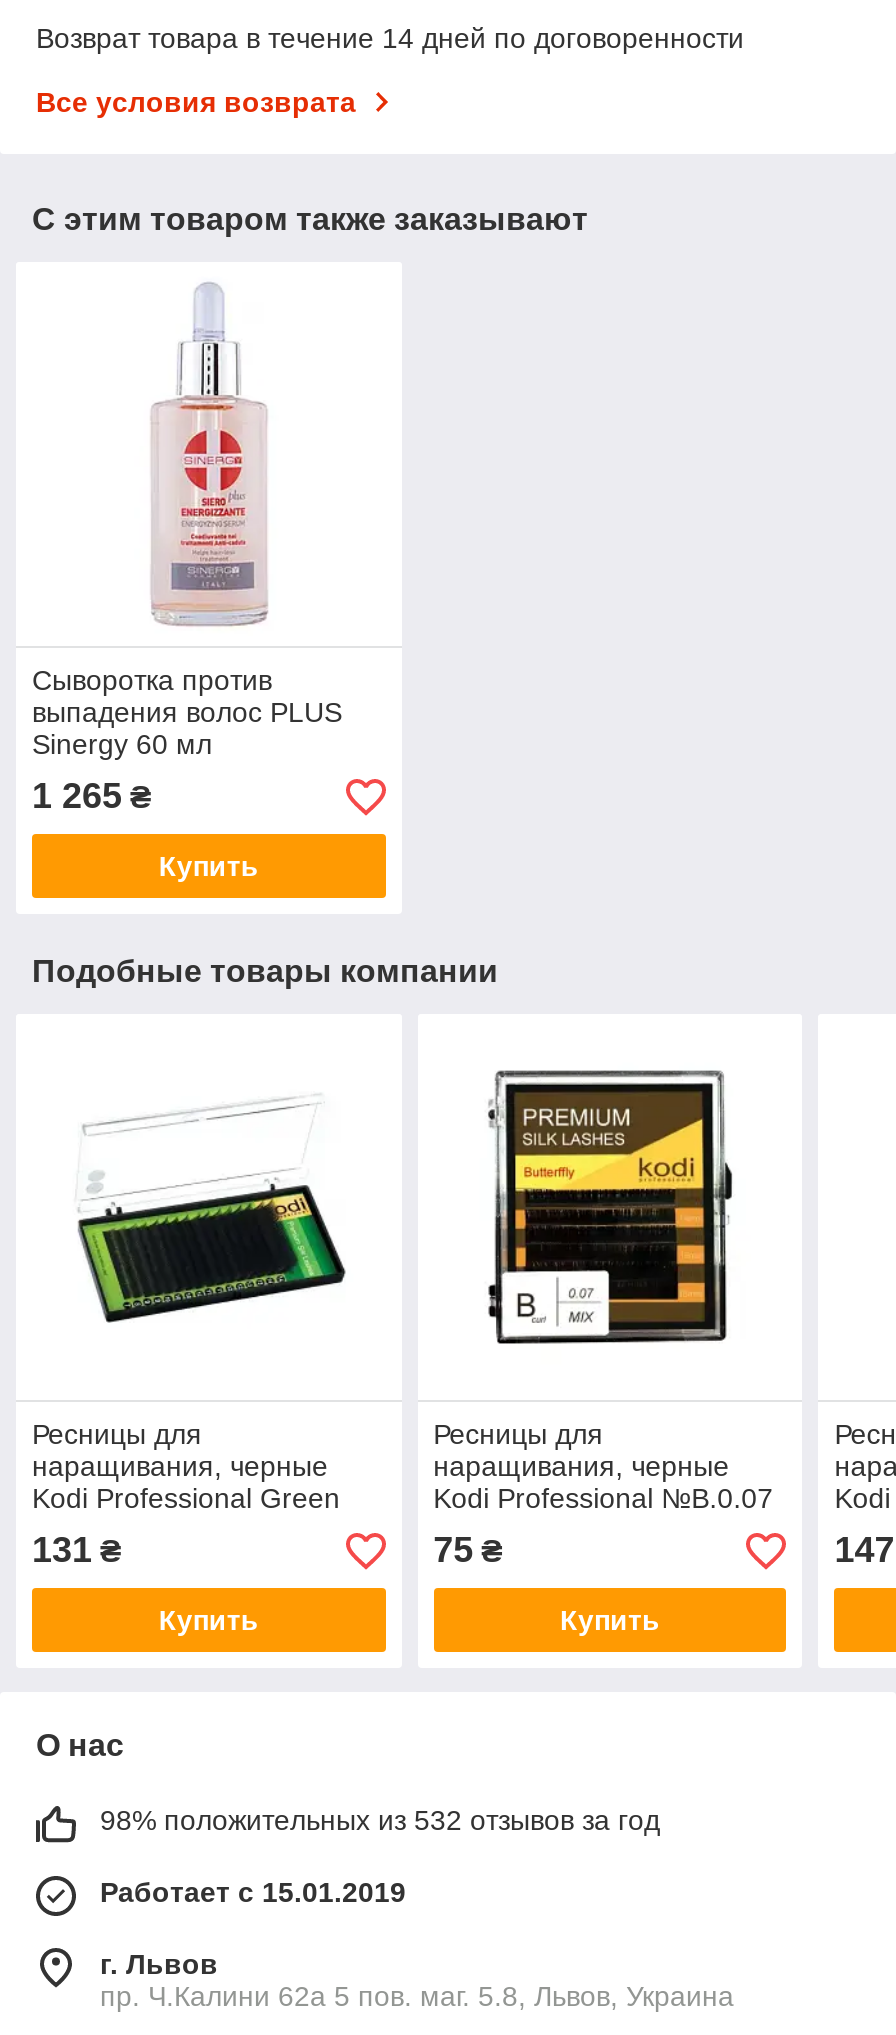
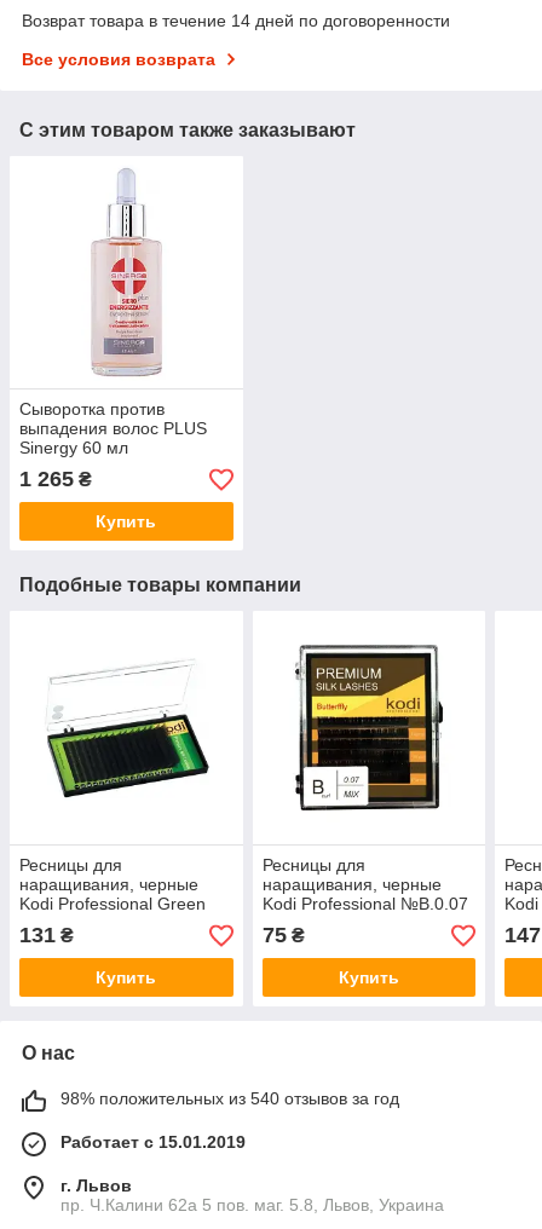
- 98% положительных из 532 отзывов за год
+ 98% положительных из 540 отзывов за год
